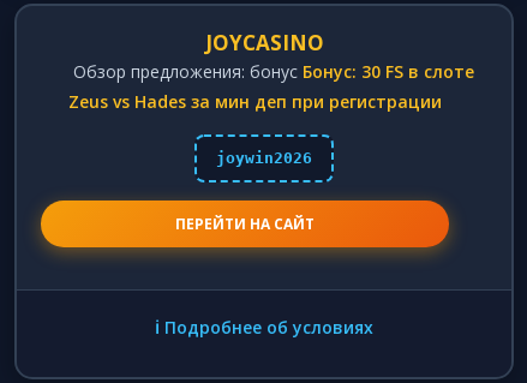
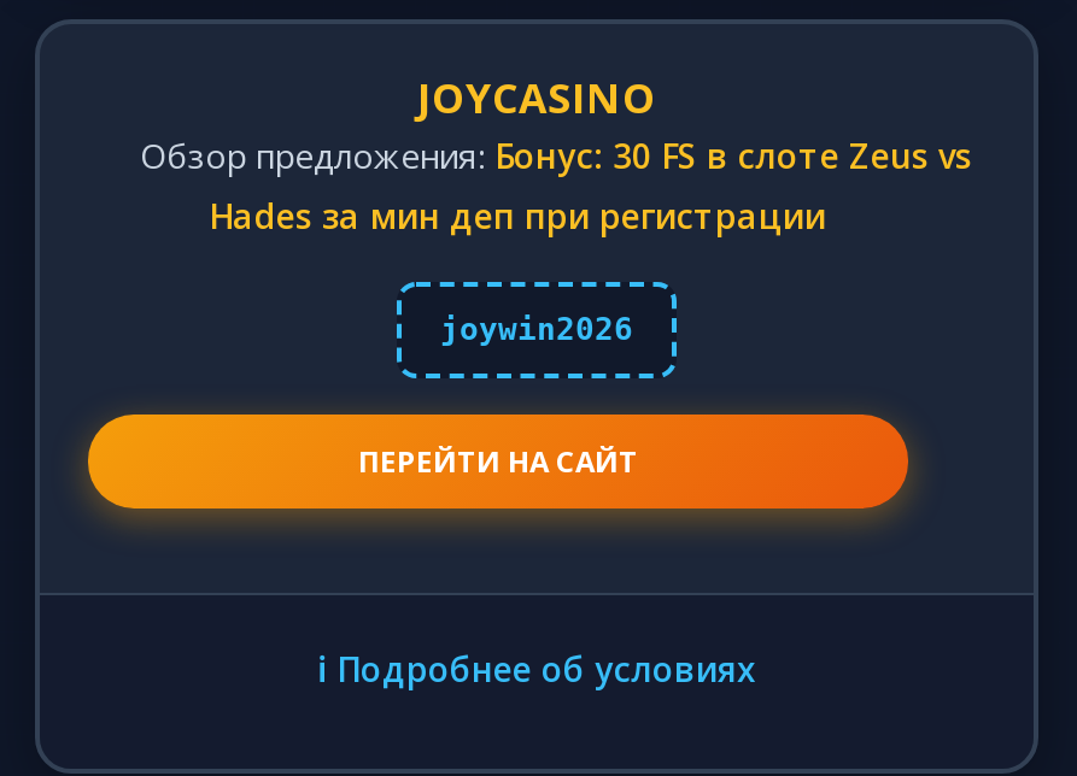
- Обзор предложения: бонус Бонус: 30 FS в слоте
- Zeus vs Hades за мин деп при регистрации
+ Обзор предложения: Бонус: 30 FS в слоте Zeus vs
+ Hades за мин деп при регистрации
